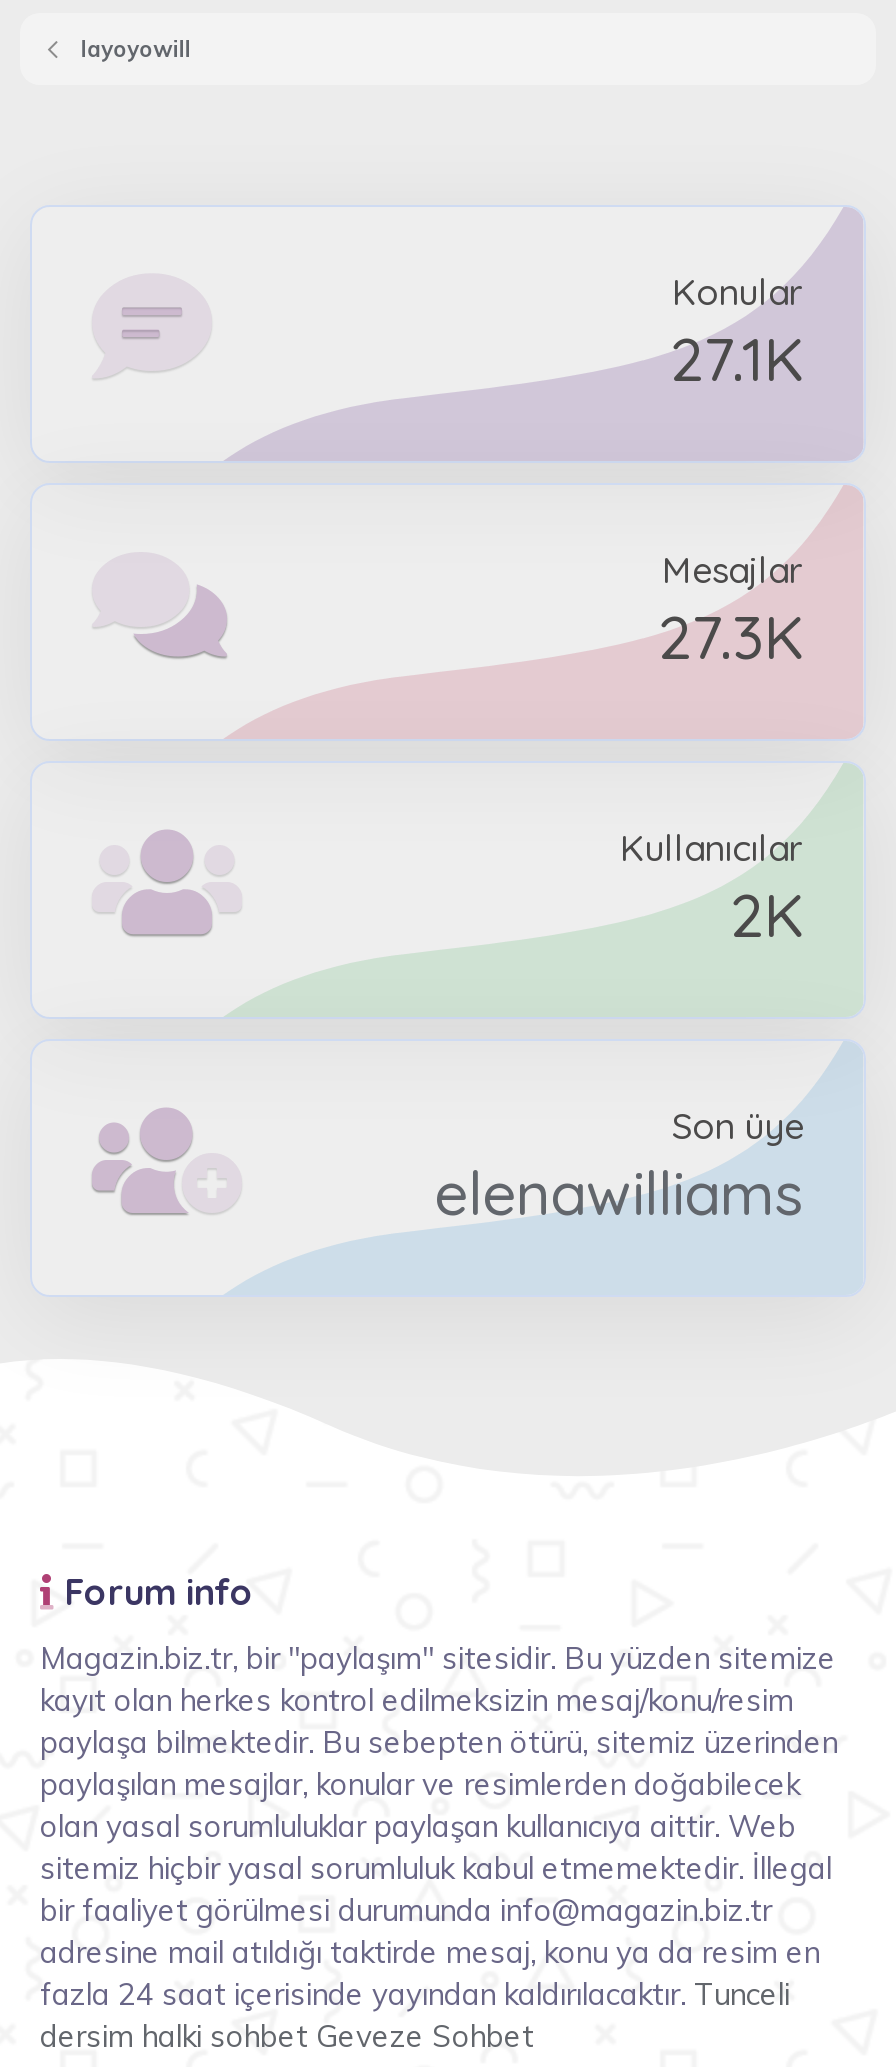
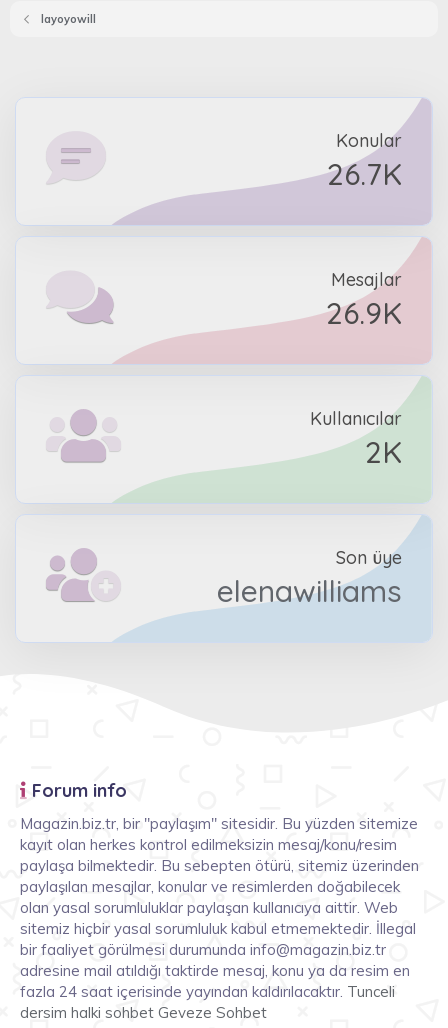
- 27.1K
+ 26.7K

- 27.3K
+ 26.9K
